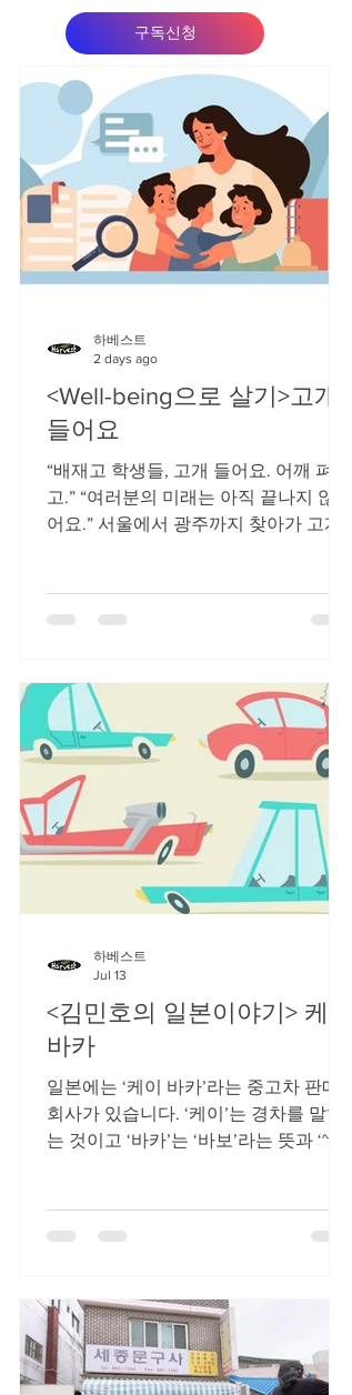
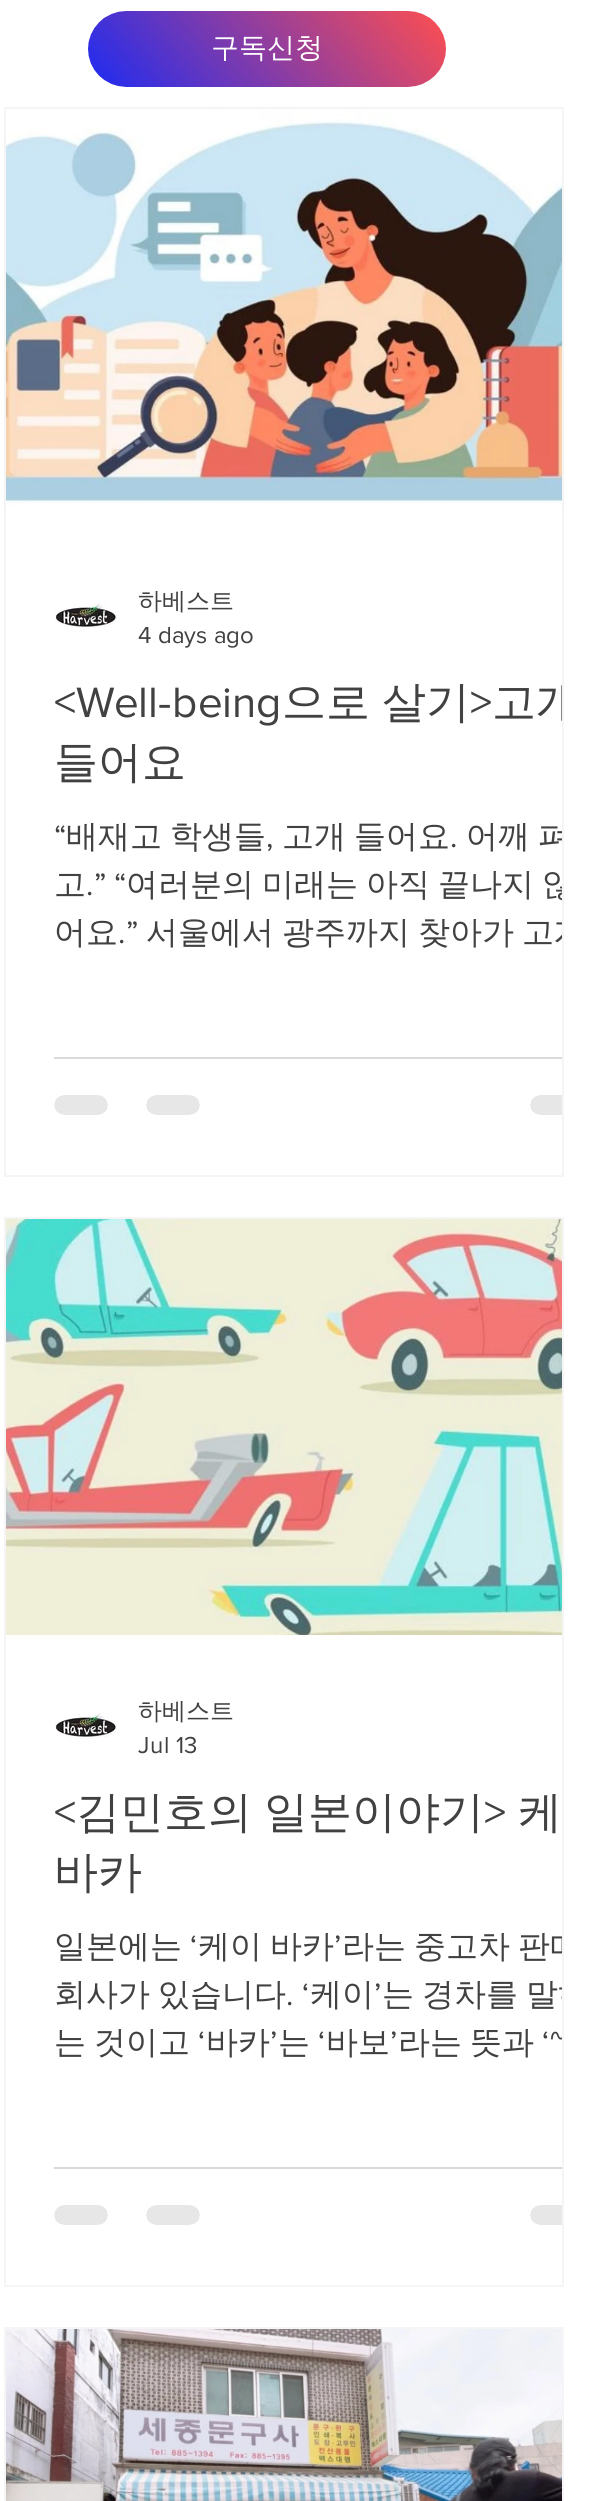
- 2 days ago
+ 4 days ago
